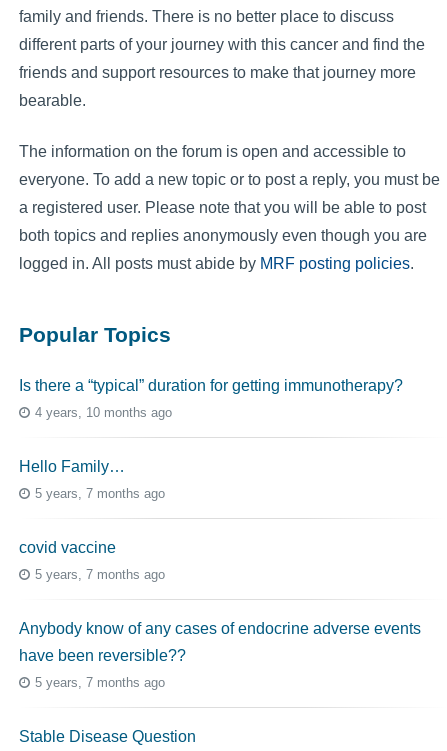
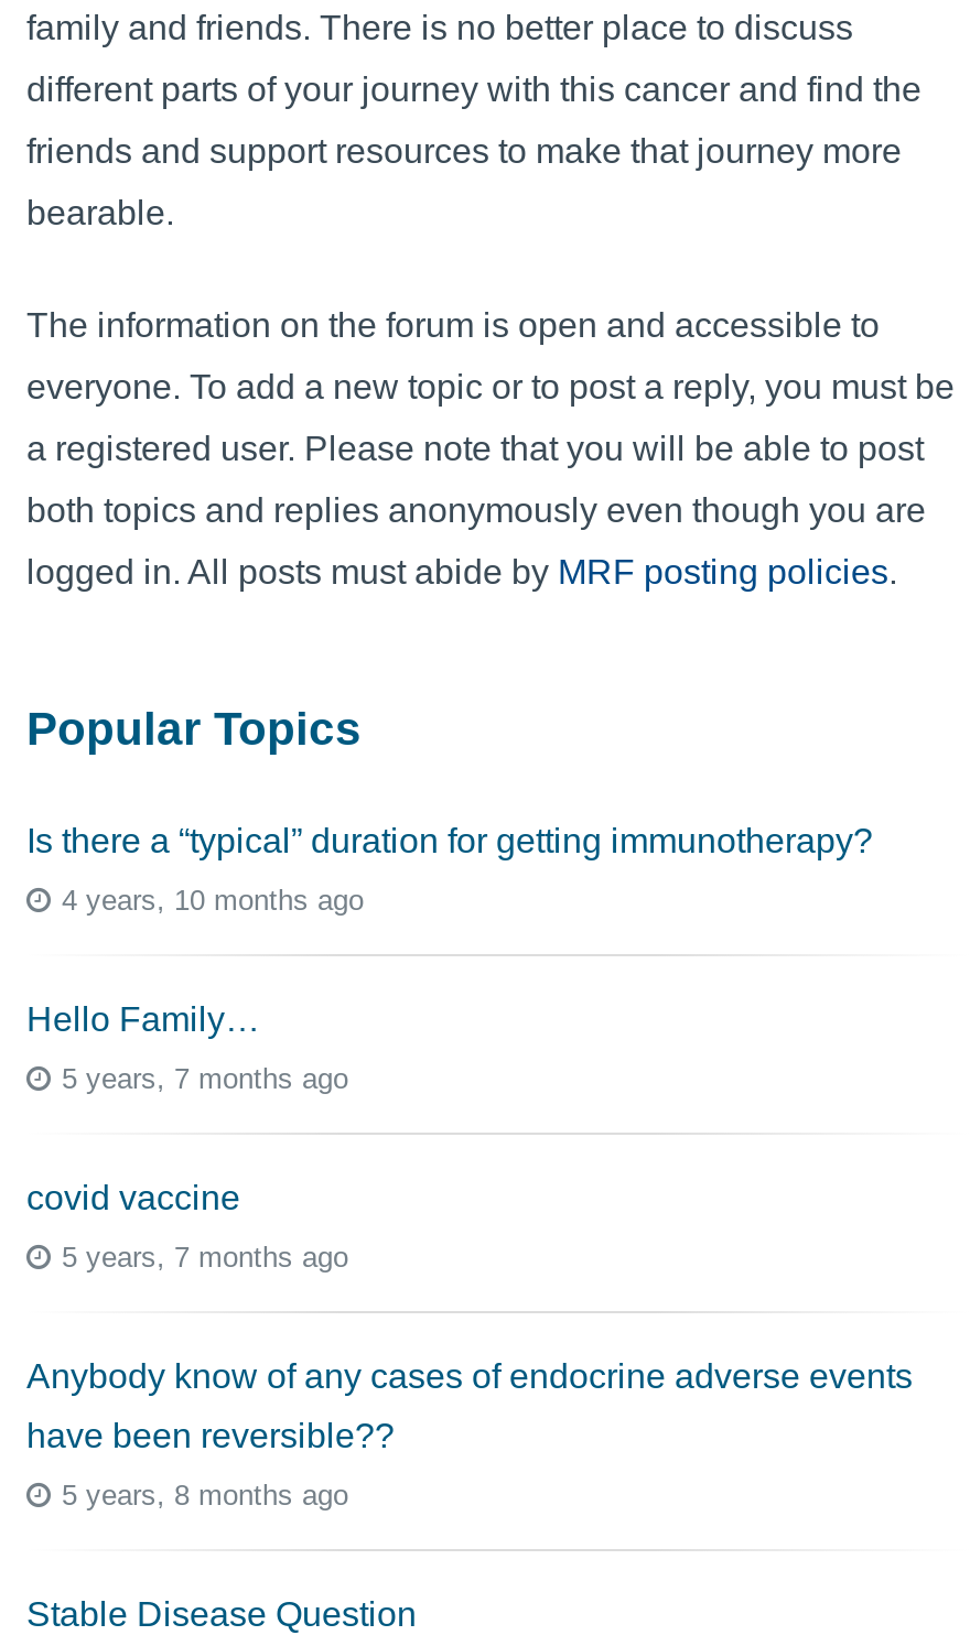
- 5 years, 7 months ago
+ 5 years, 8 months ago
